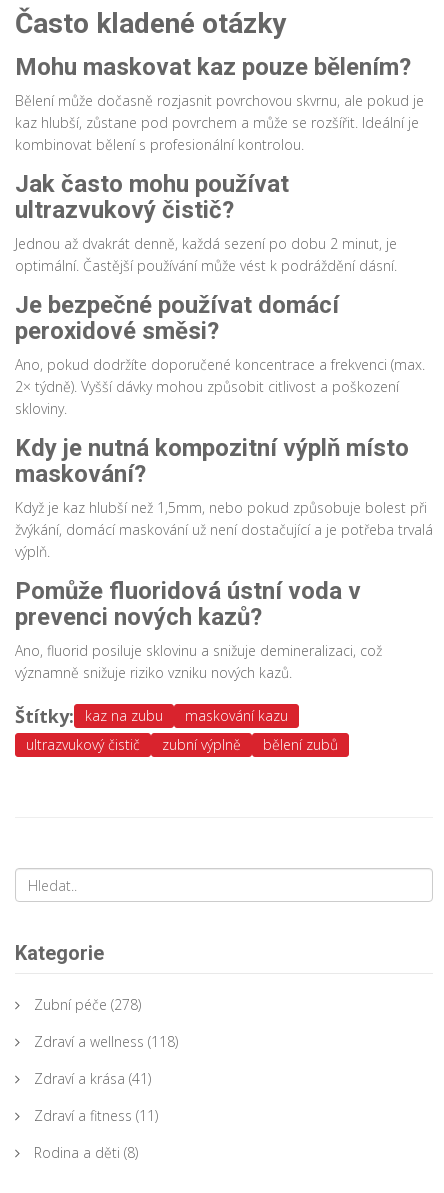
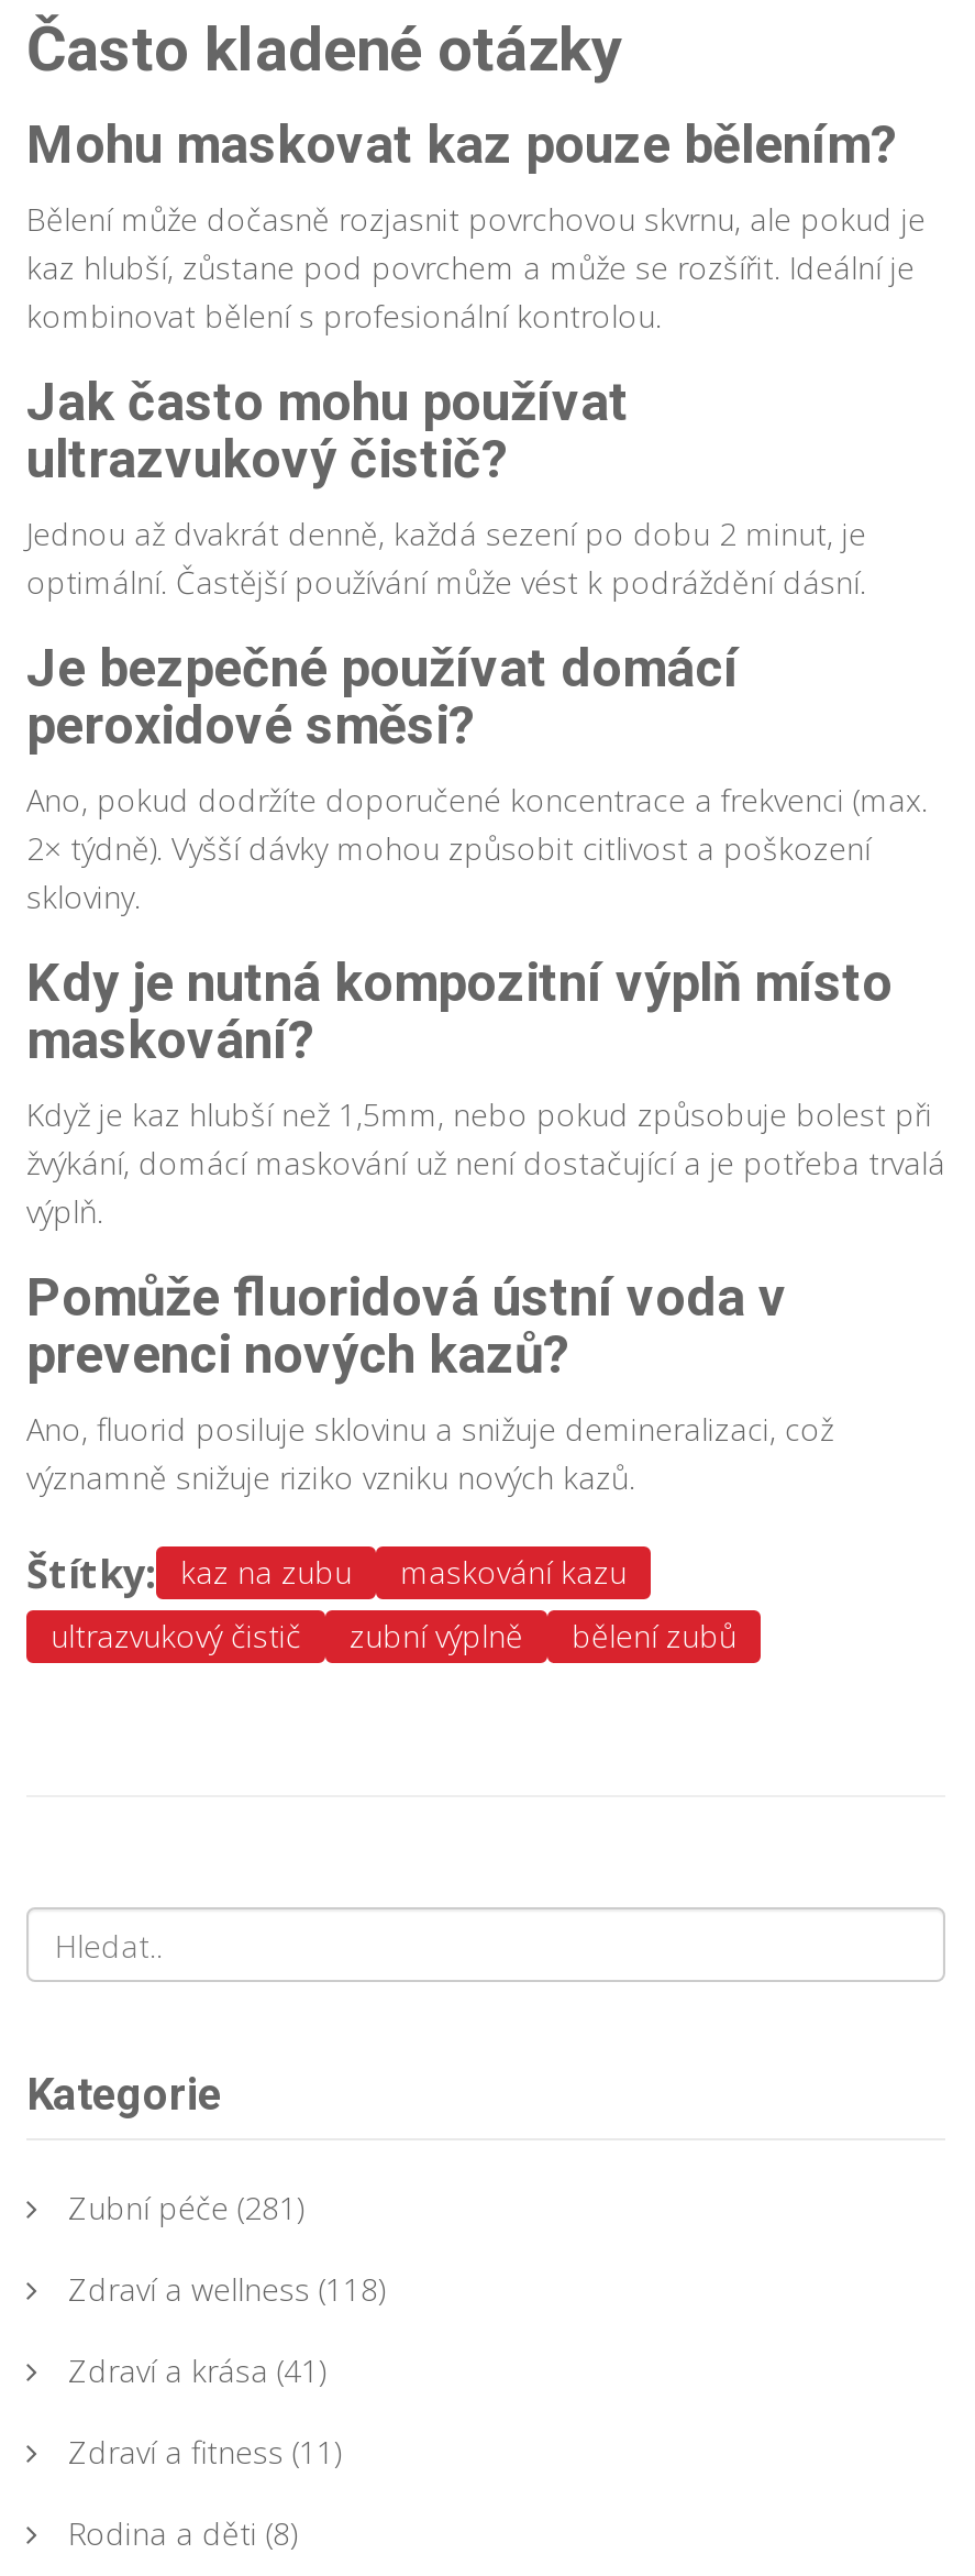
- Zubní péče (278)
+ Zubní péče (281)
